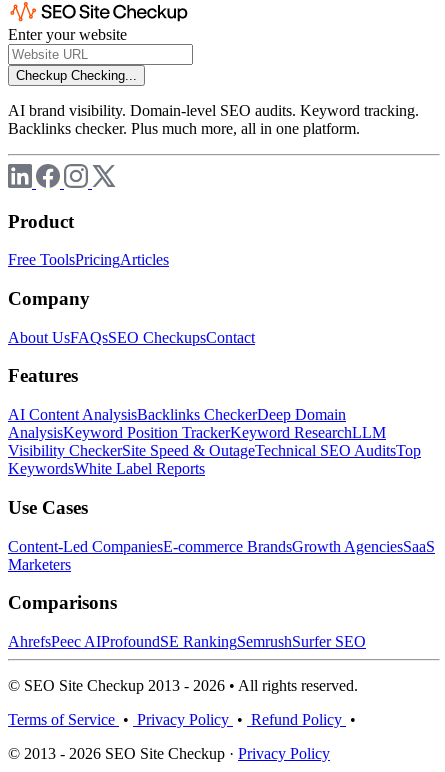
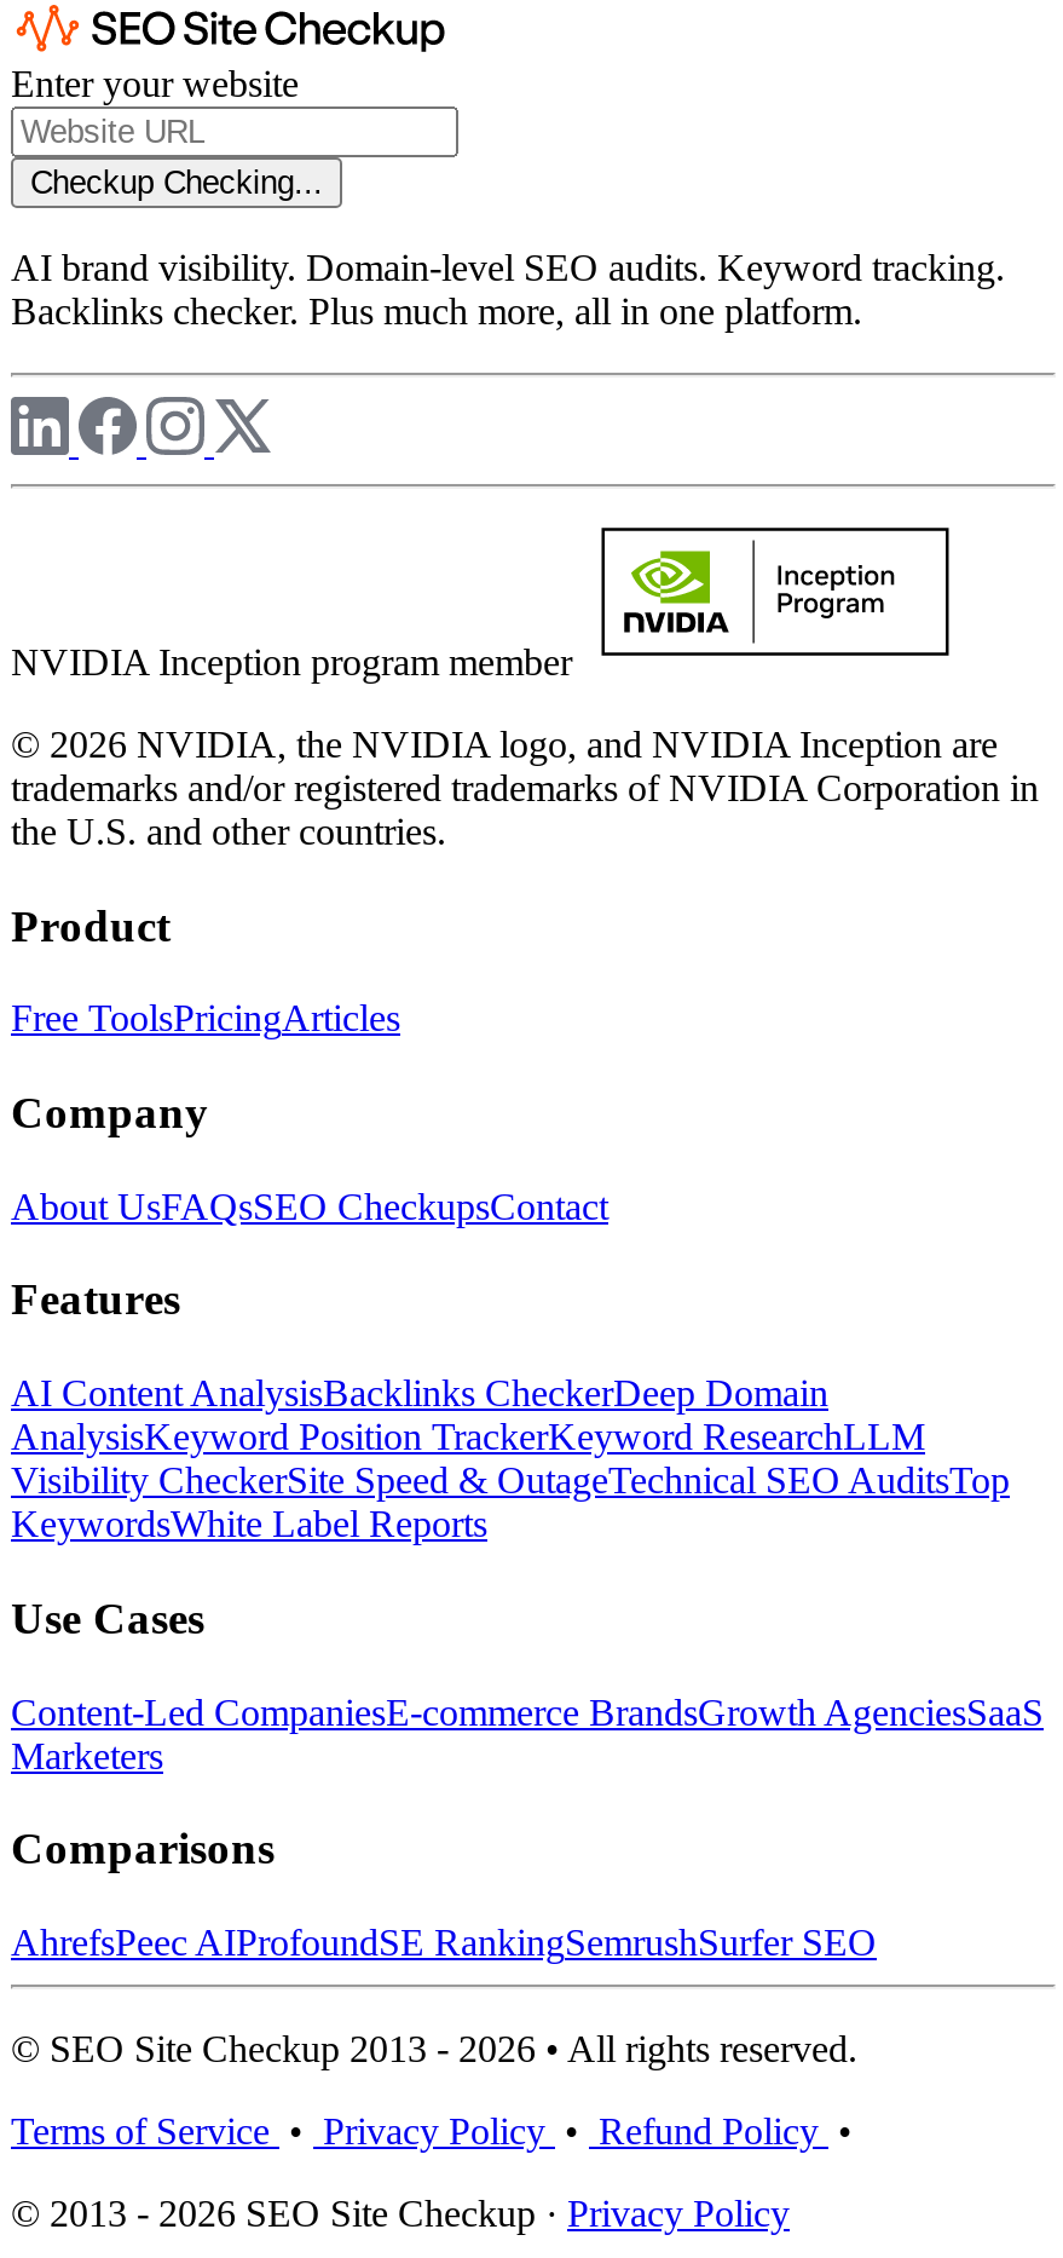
+ [image]
+ NVIDIA Inception program member
+ © 2026 NVIDIA, the NVIDIA logo, and NVIDIA Inception are
+ trademarks and/or registered trademarks of NVIDIA Corporation in
+ the U.S. and other countries.
